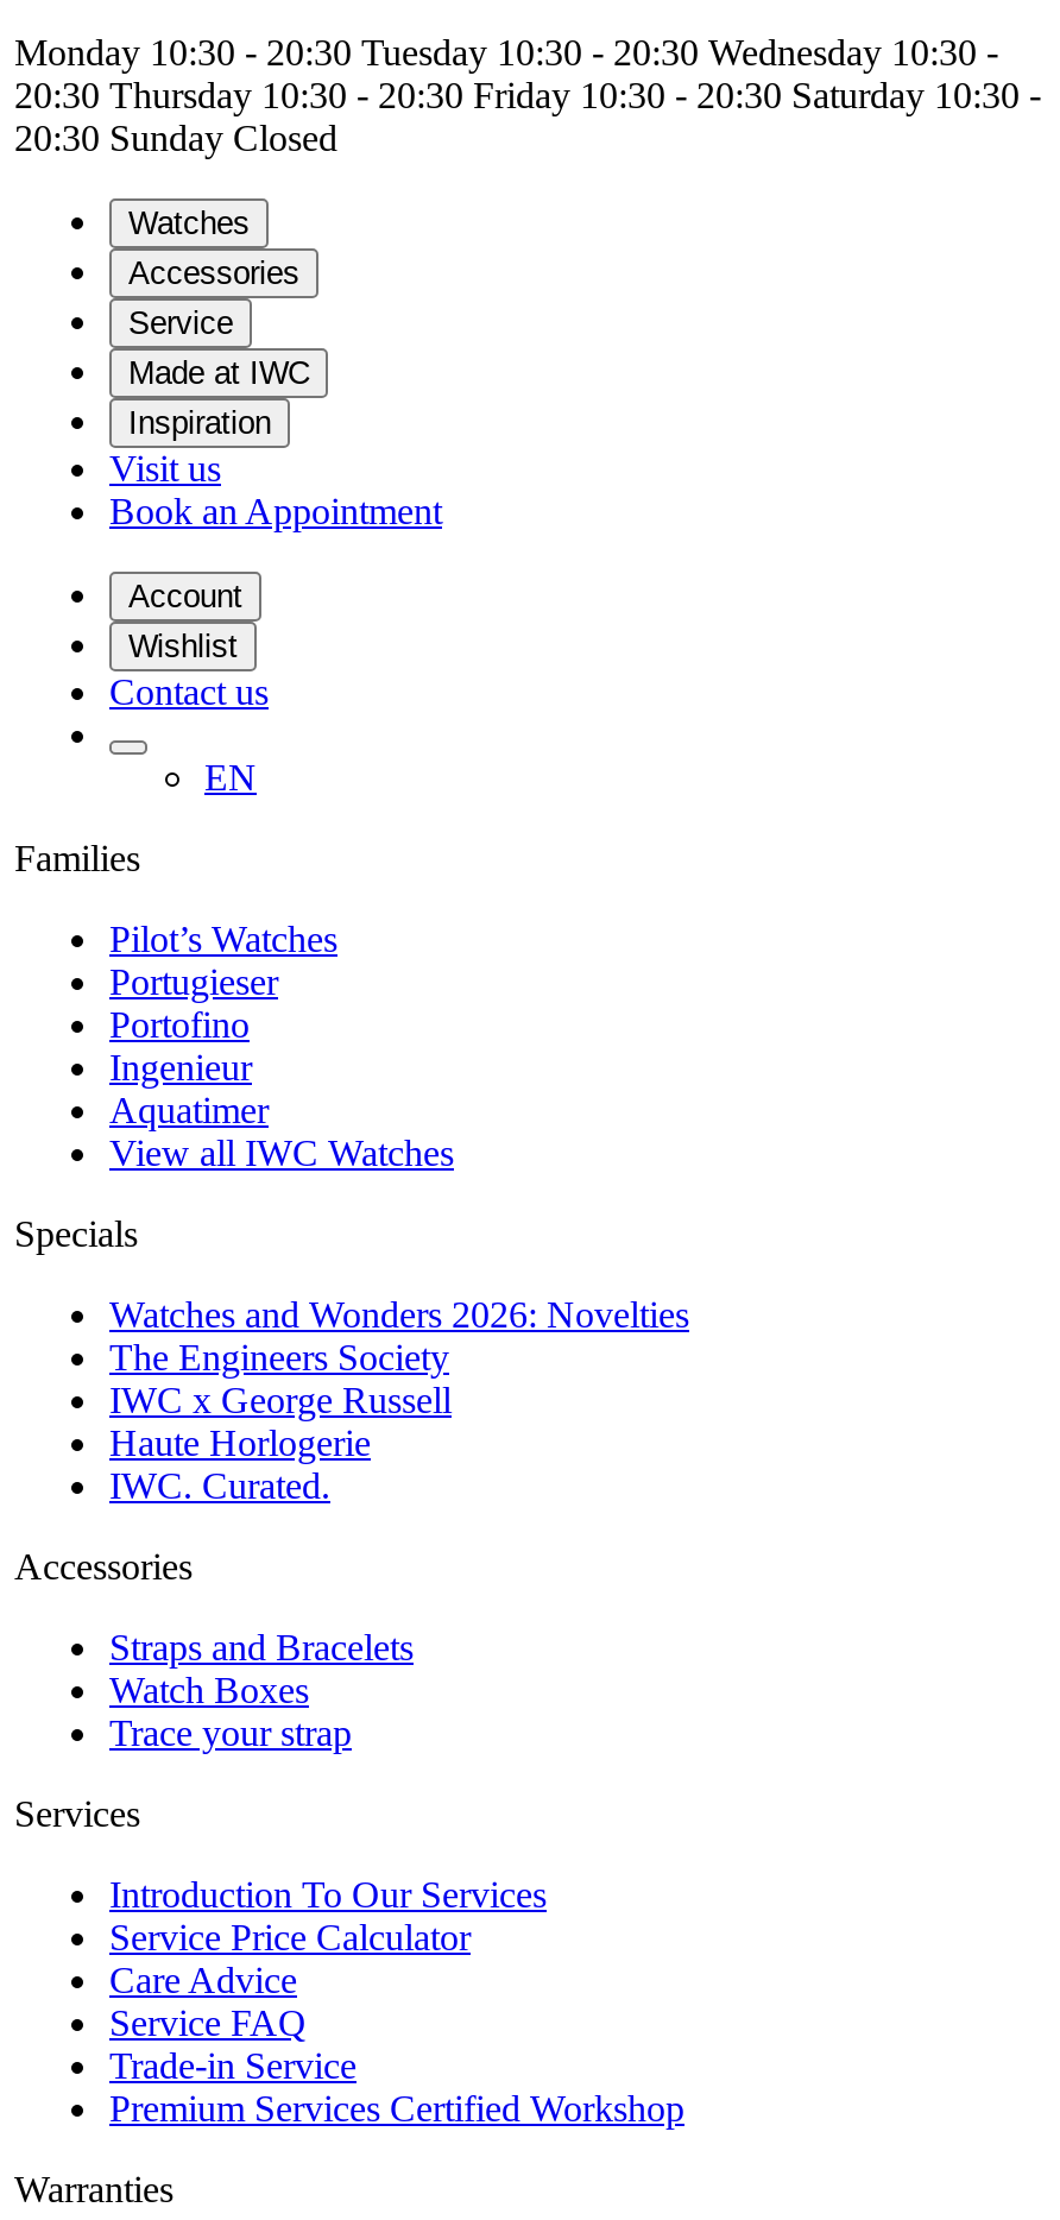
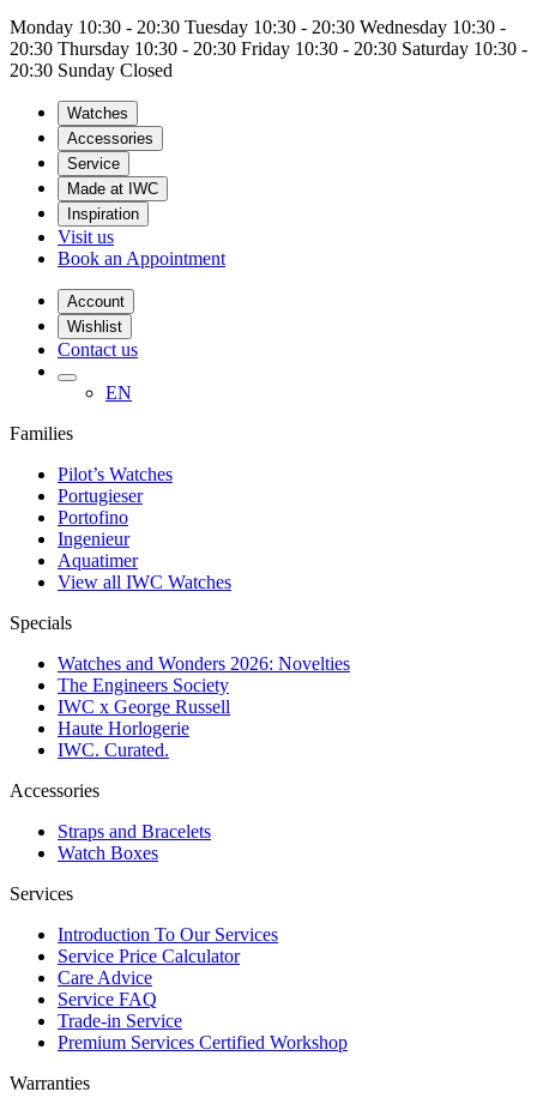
- Trace your strap
